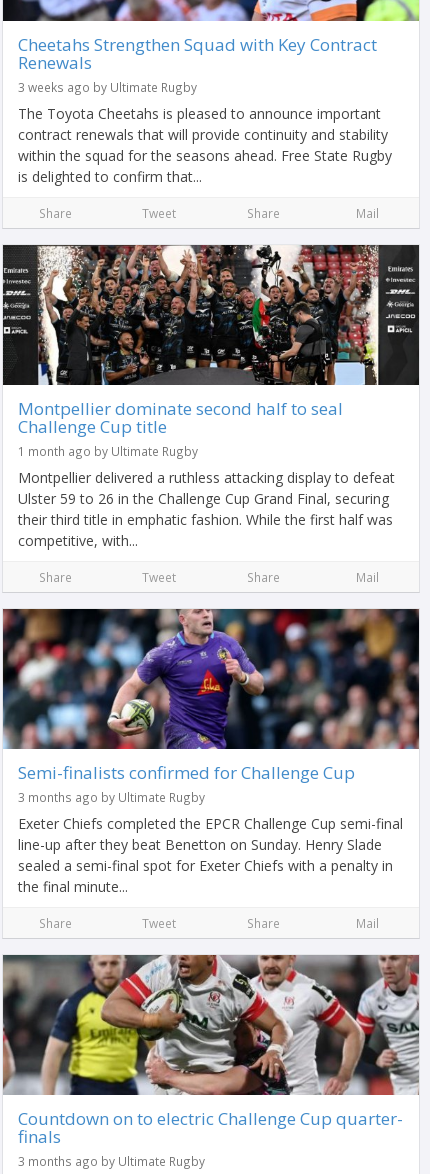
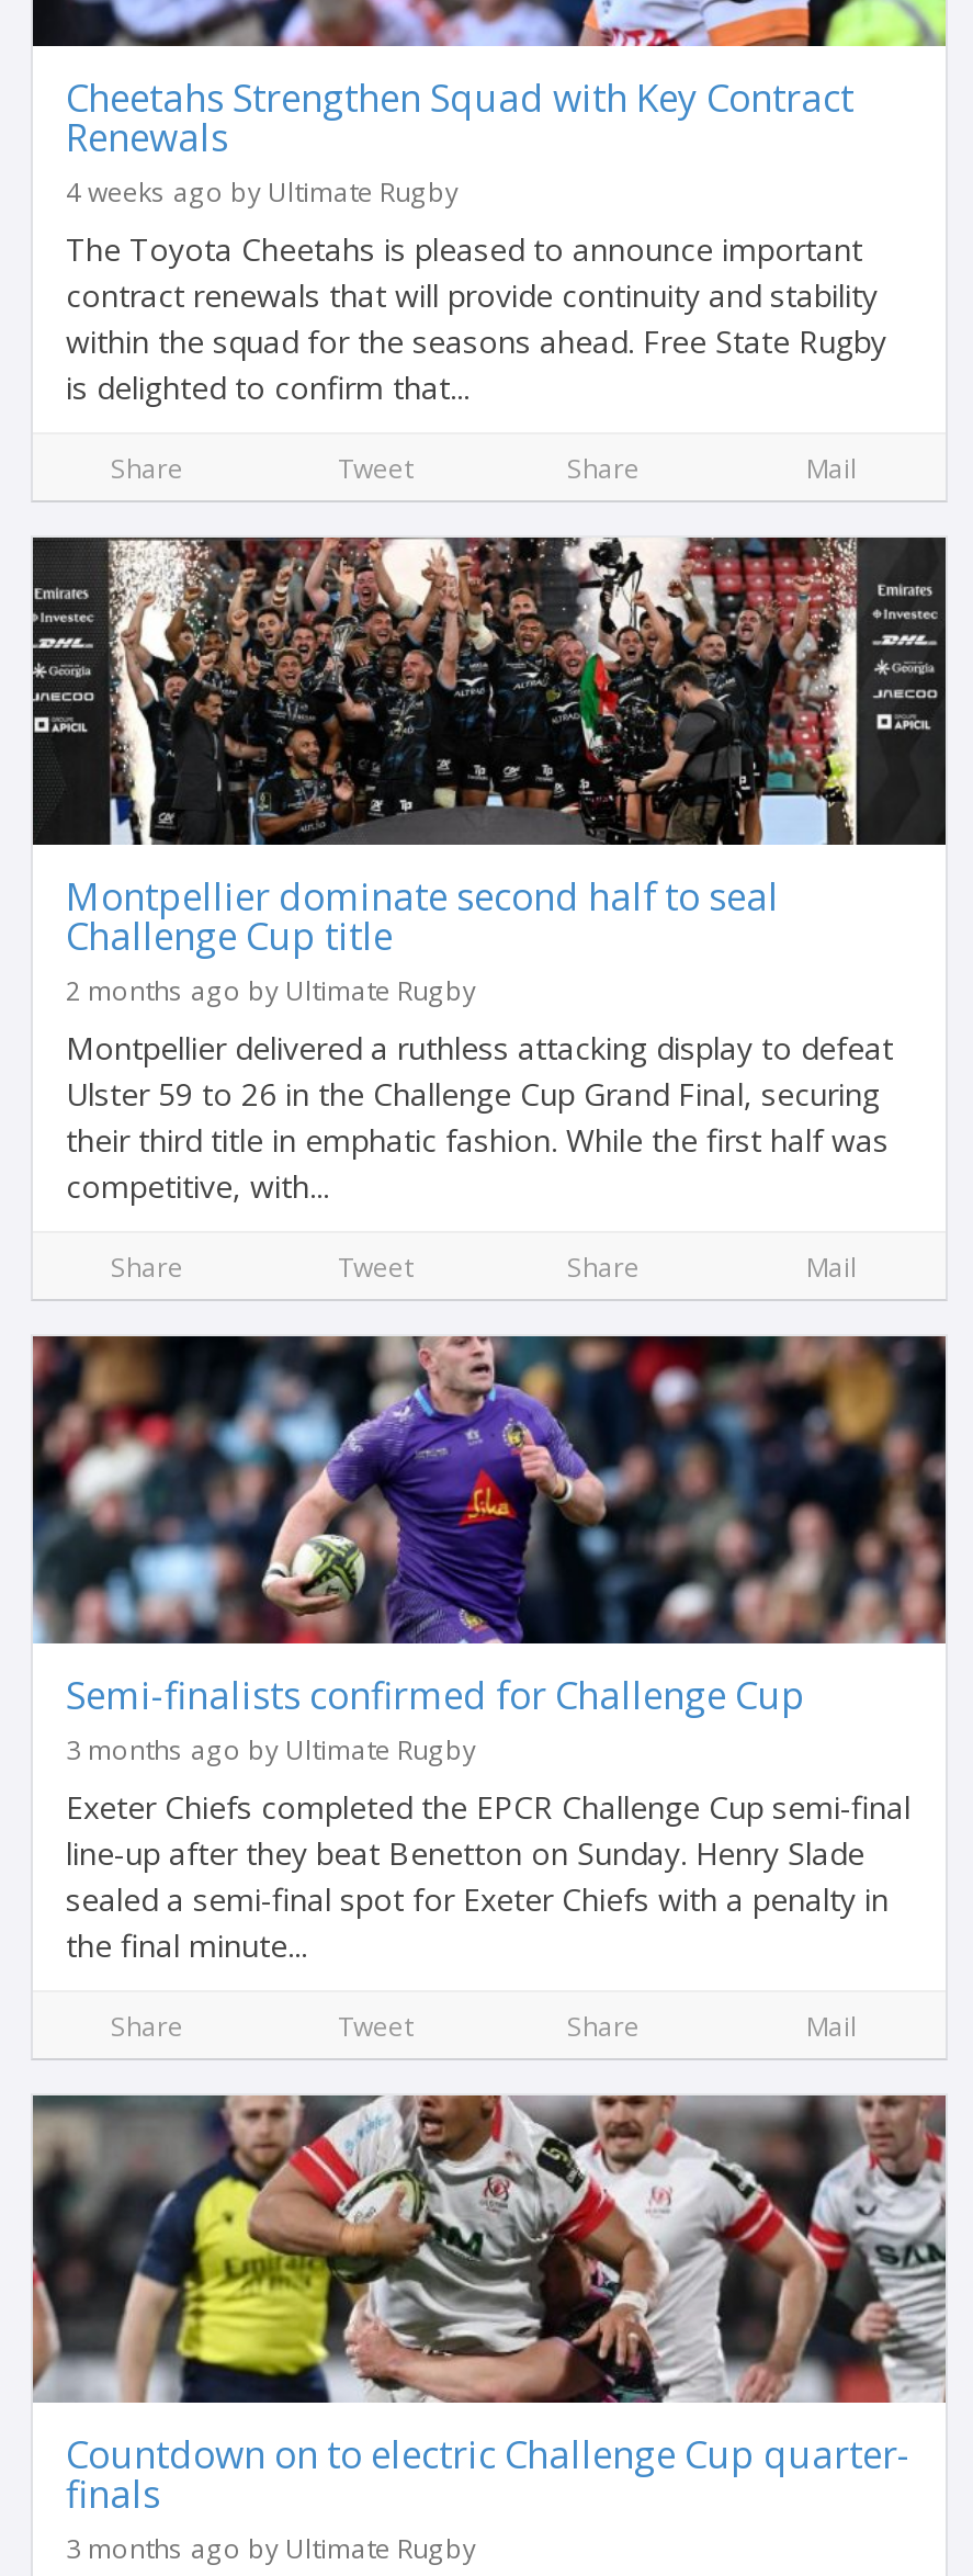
- 3 weeks ago by Ultimate Rugby
+ 4 weeks ago by Ultimate Rugby

- 1 month ago by Ultimate Rugby
+ 2 months ago by Ultimate Rugby
